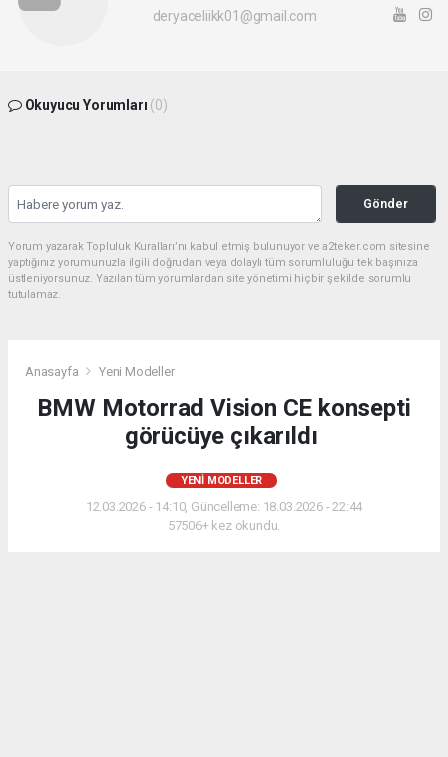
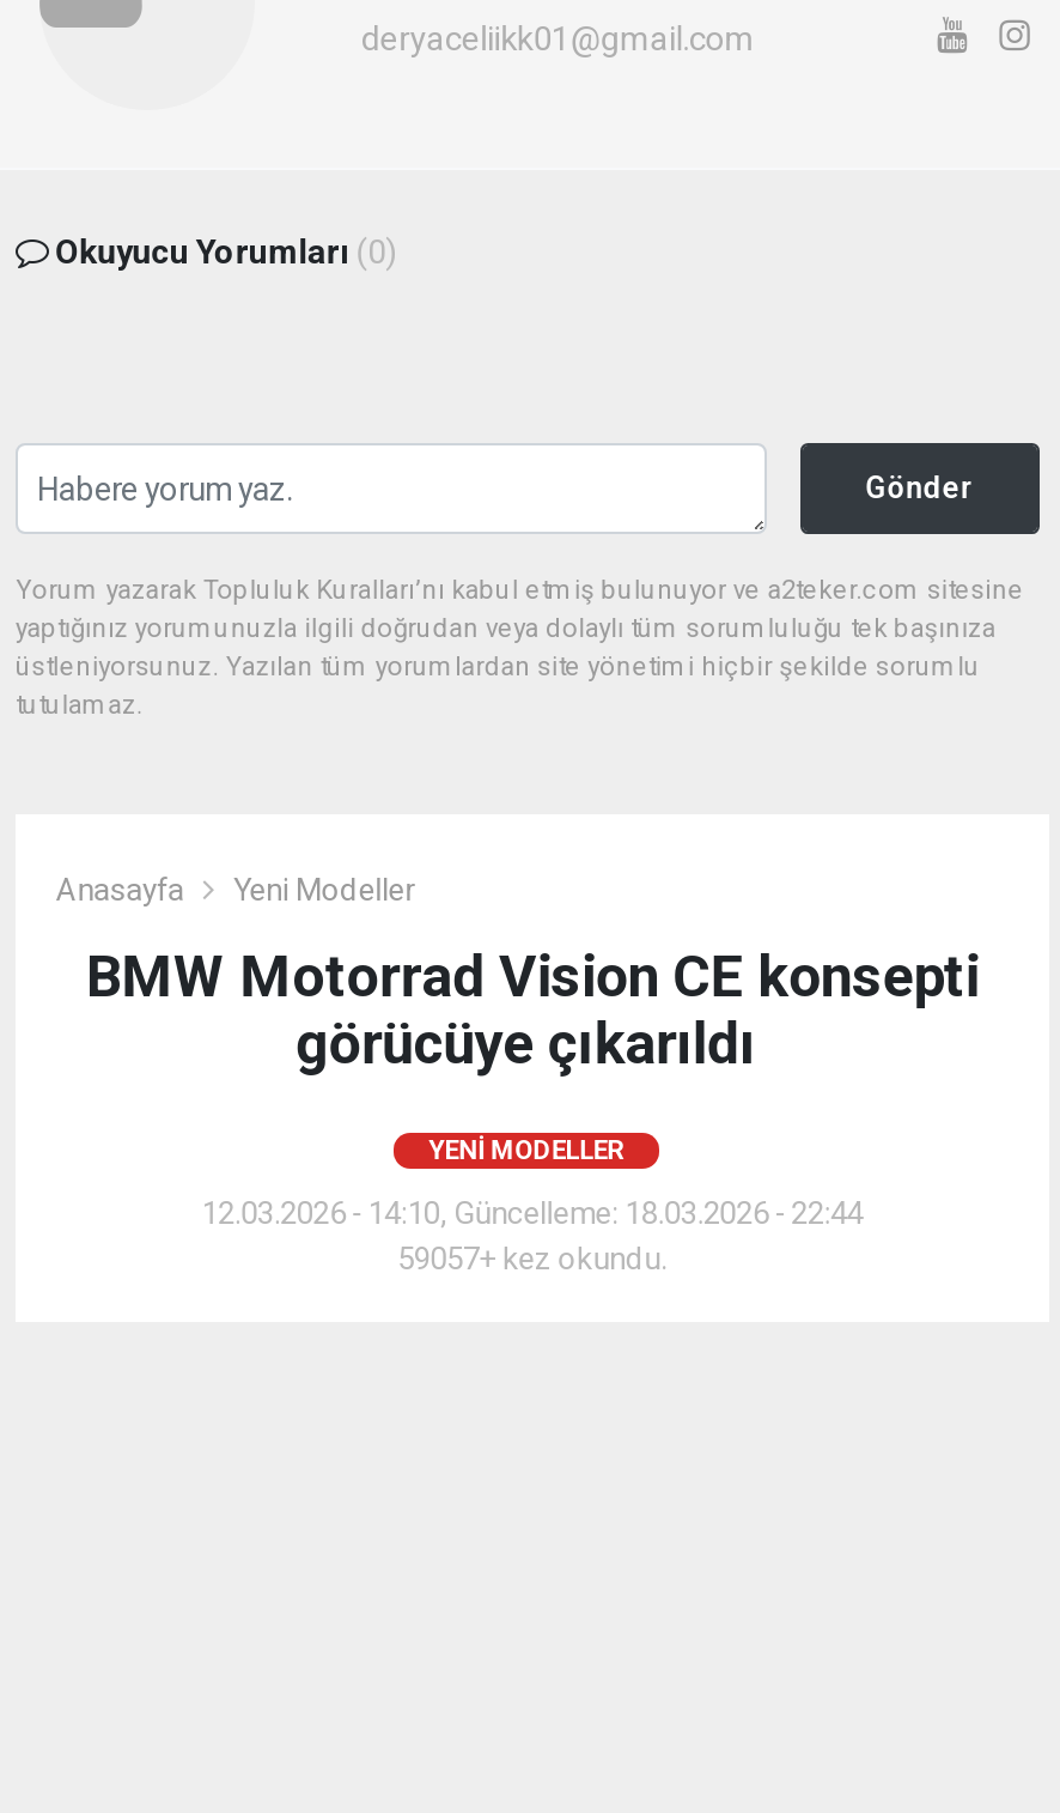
- 57506+ kez okundu.
+ 59057+ kez okundu.
